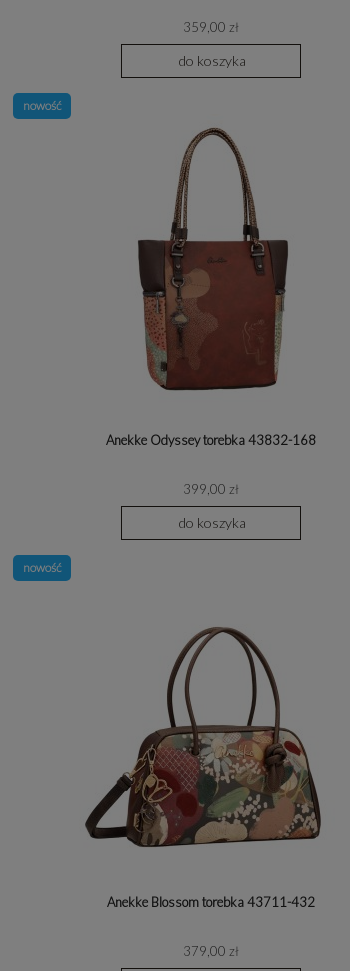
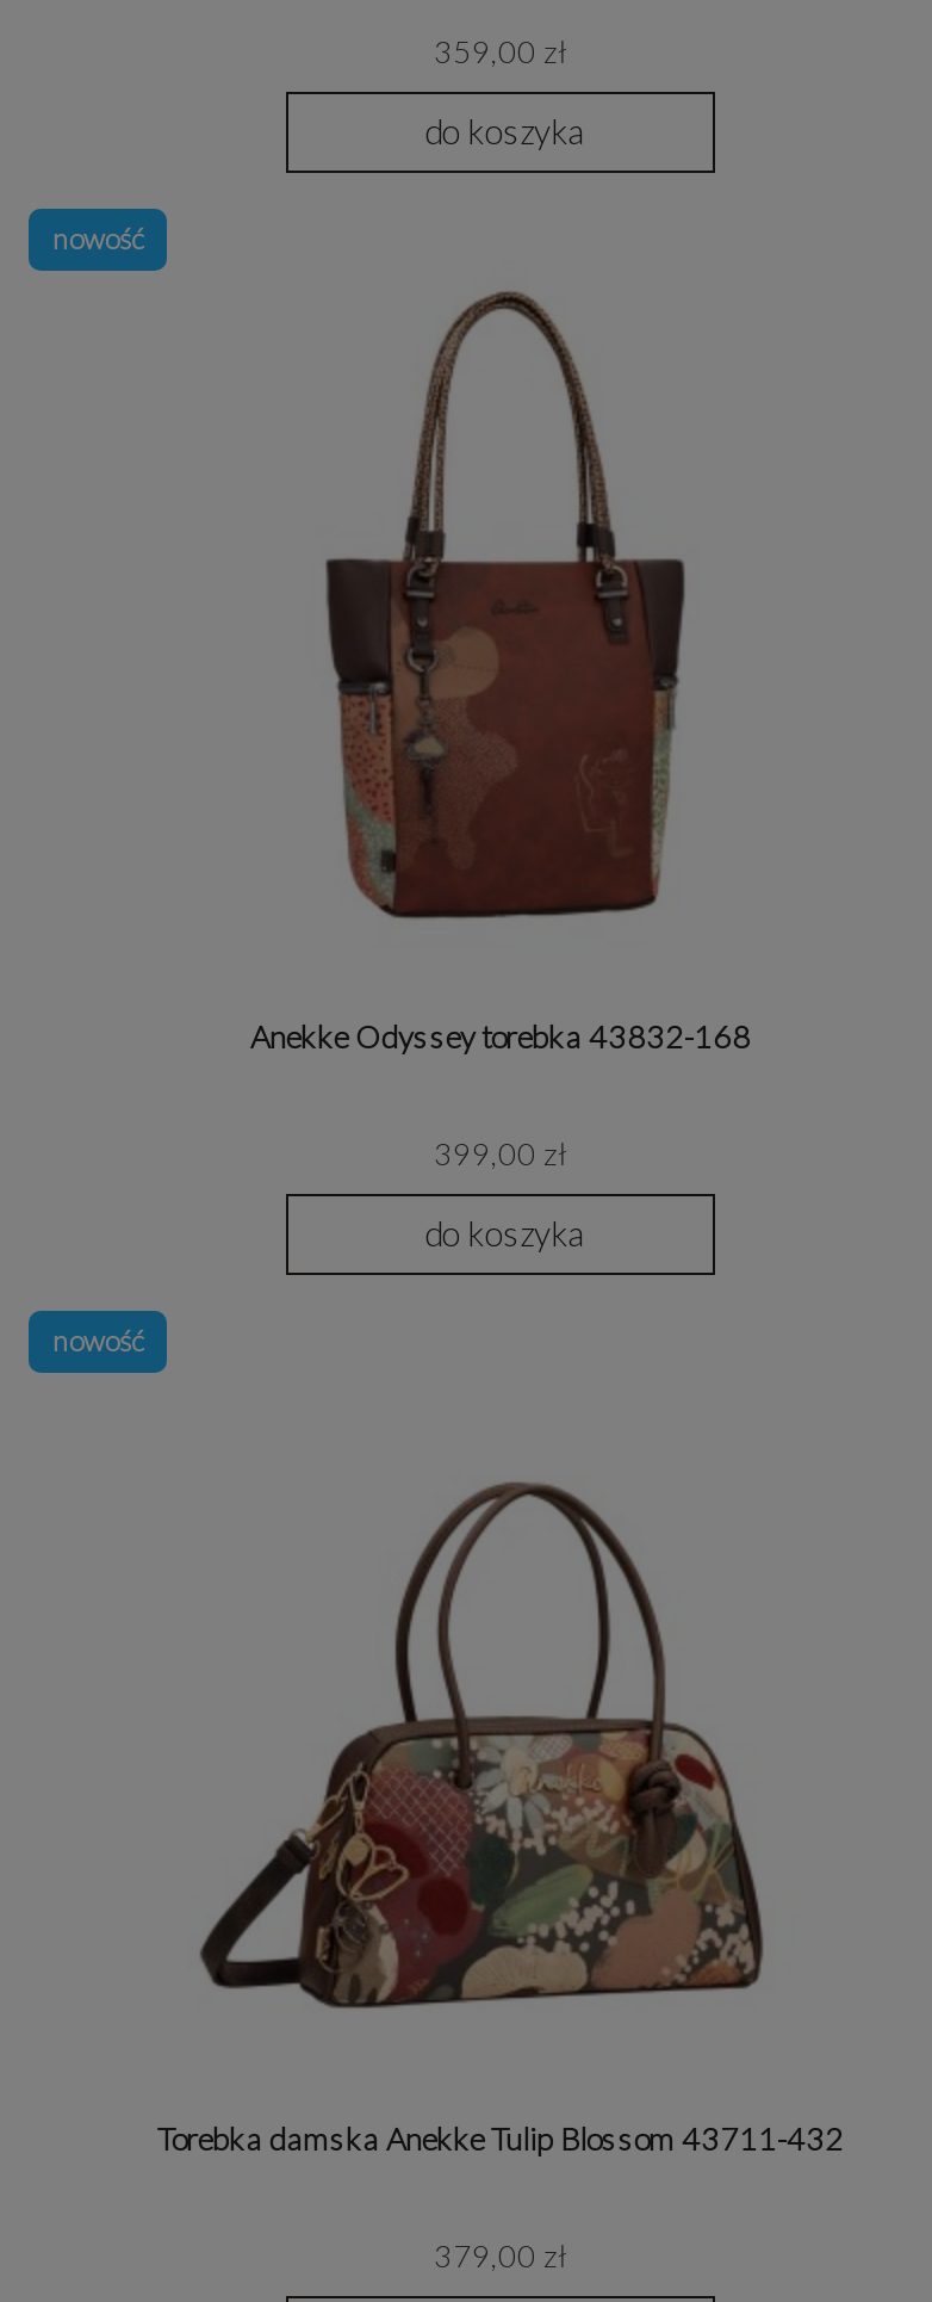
- Anekke Blossom torebka 43711-432
+ Torebka damska Anekke Tulip Blossom 43711-432
